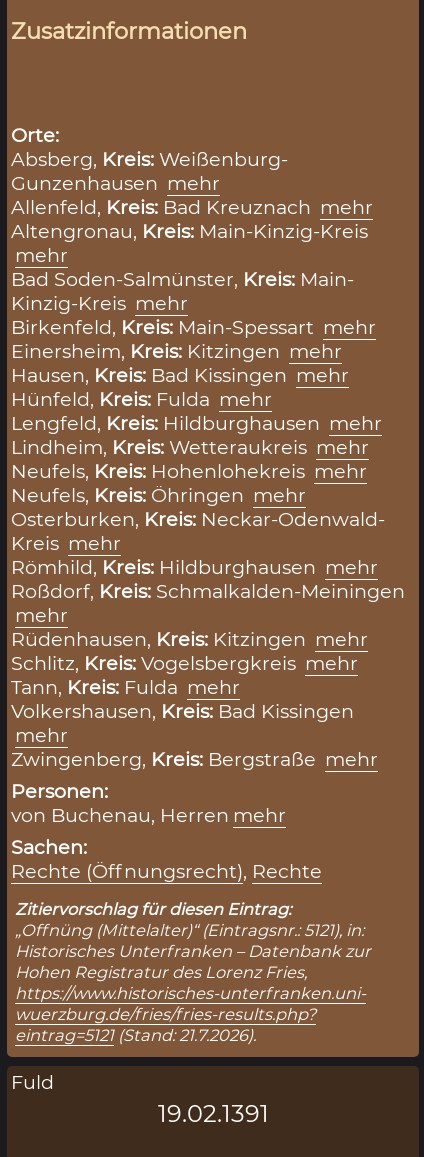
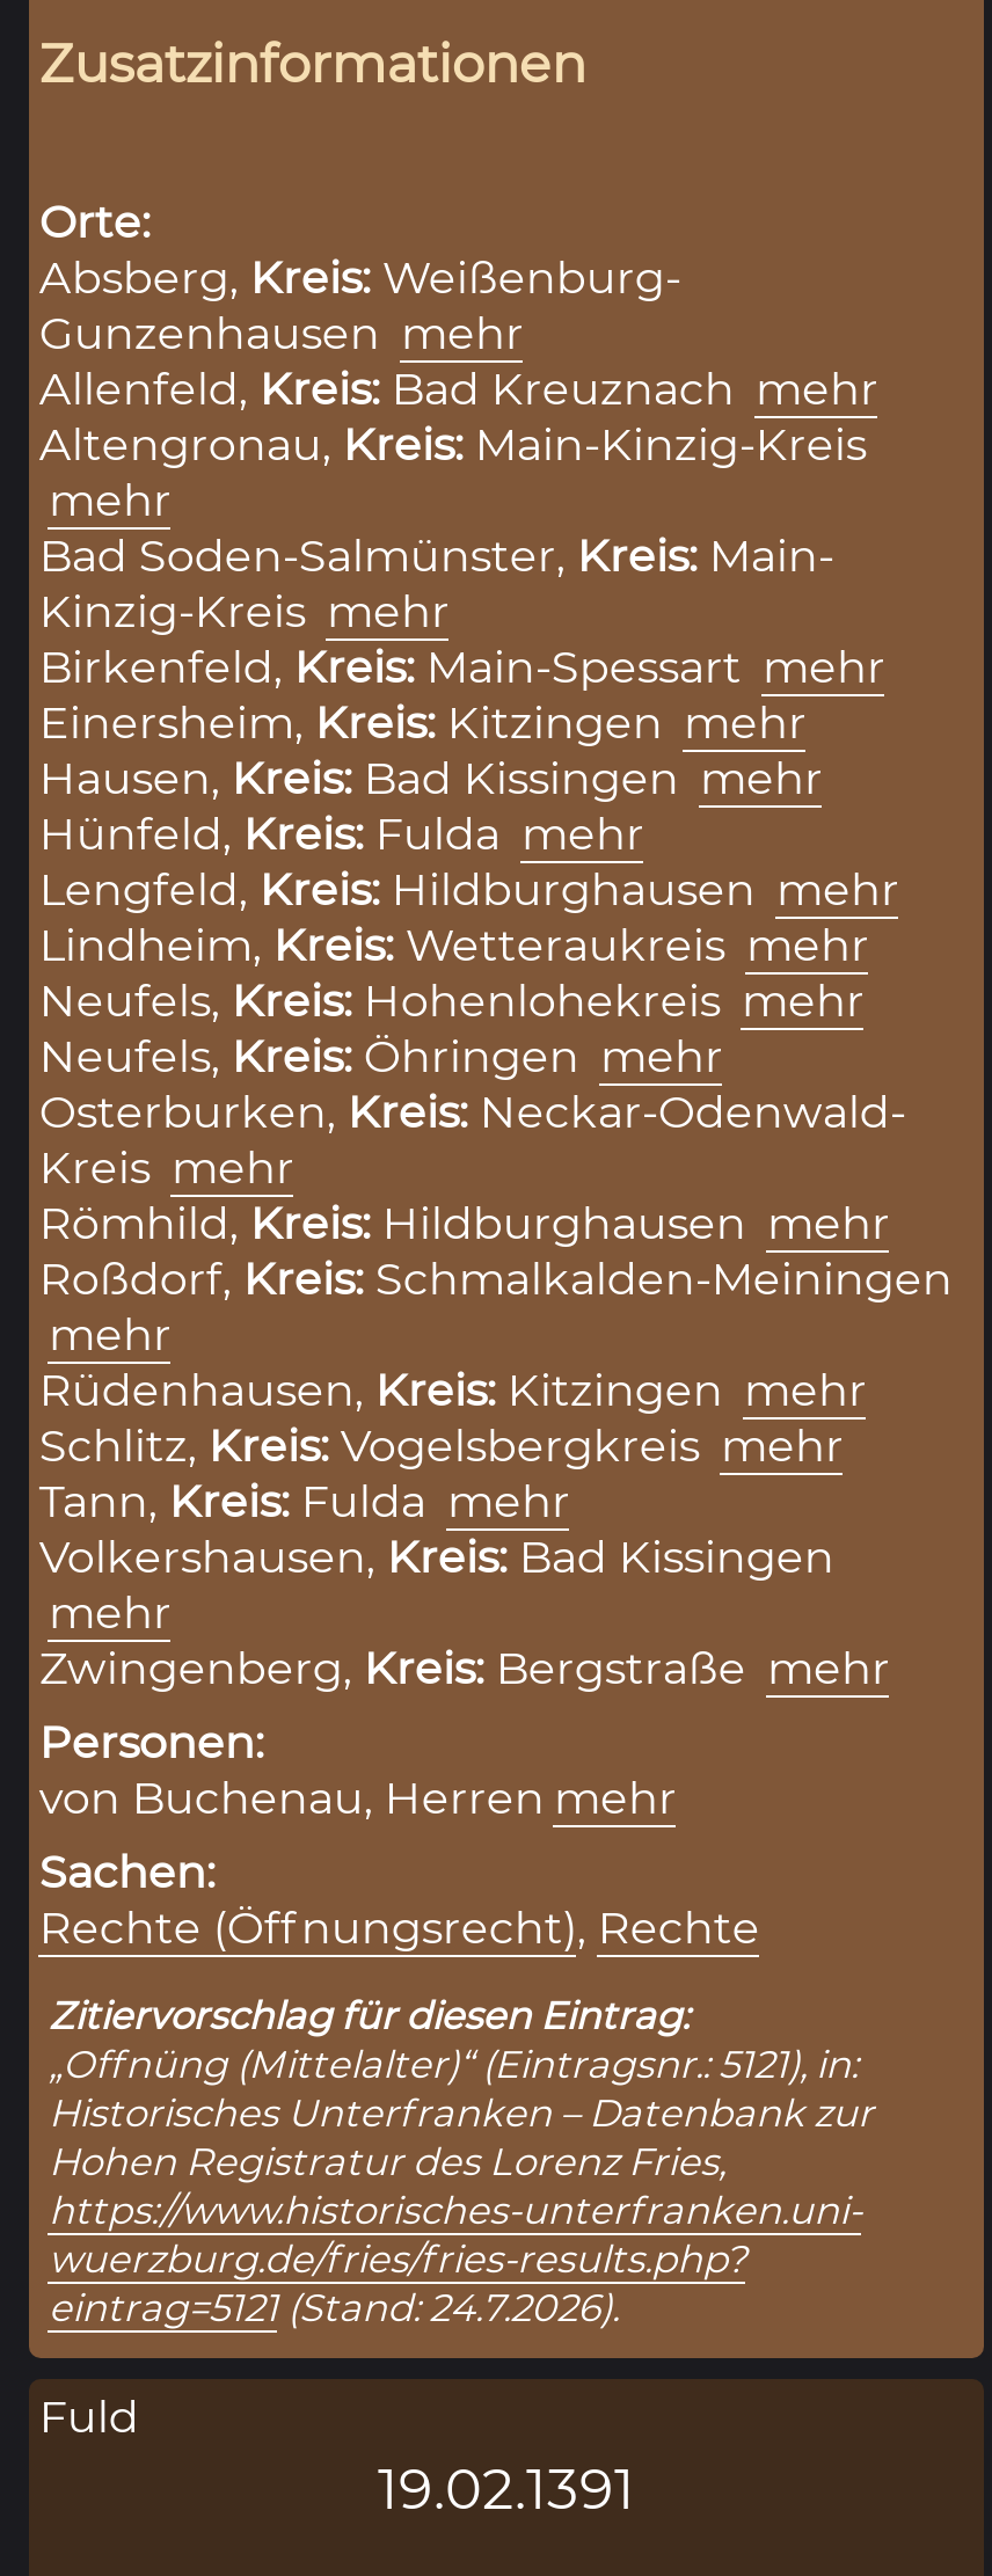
- eintrag=5121(Stand: 21.7.2026).
+ eintrag=5121(Stand: 24.7.2026).
